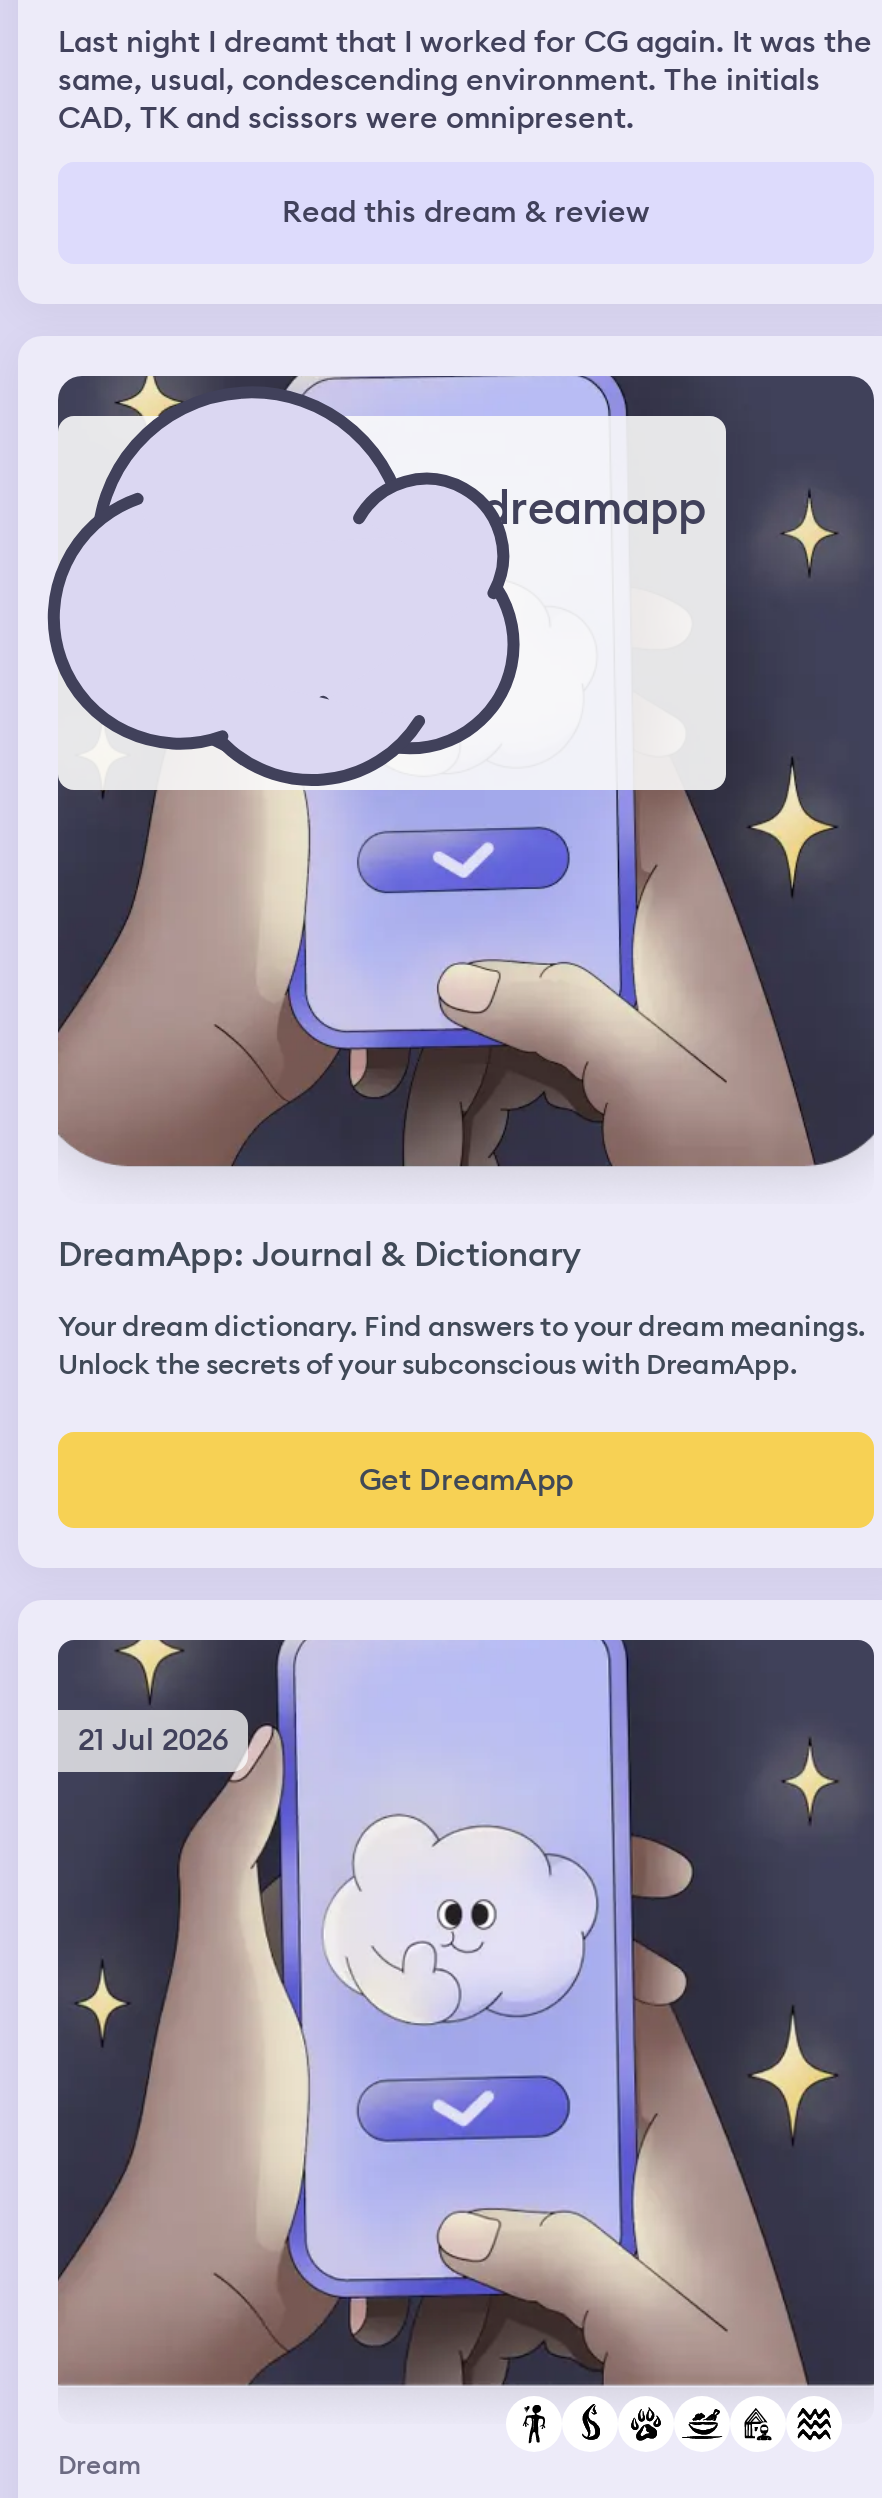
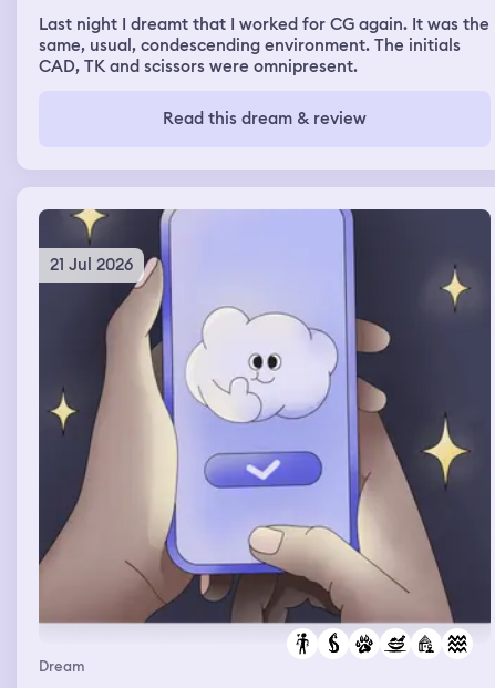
- [image]
- dreamapp

- DreamApp: Journal & Dictionary
- Your dream dictionary. Find answers to your dream meanings.
- Unlock the secrets of your subconscious with DreamApp.
- Get DreamApp
